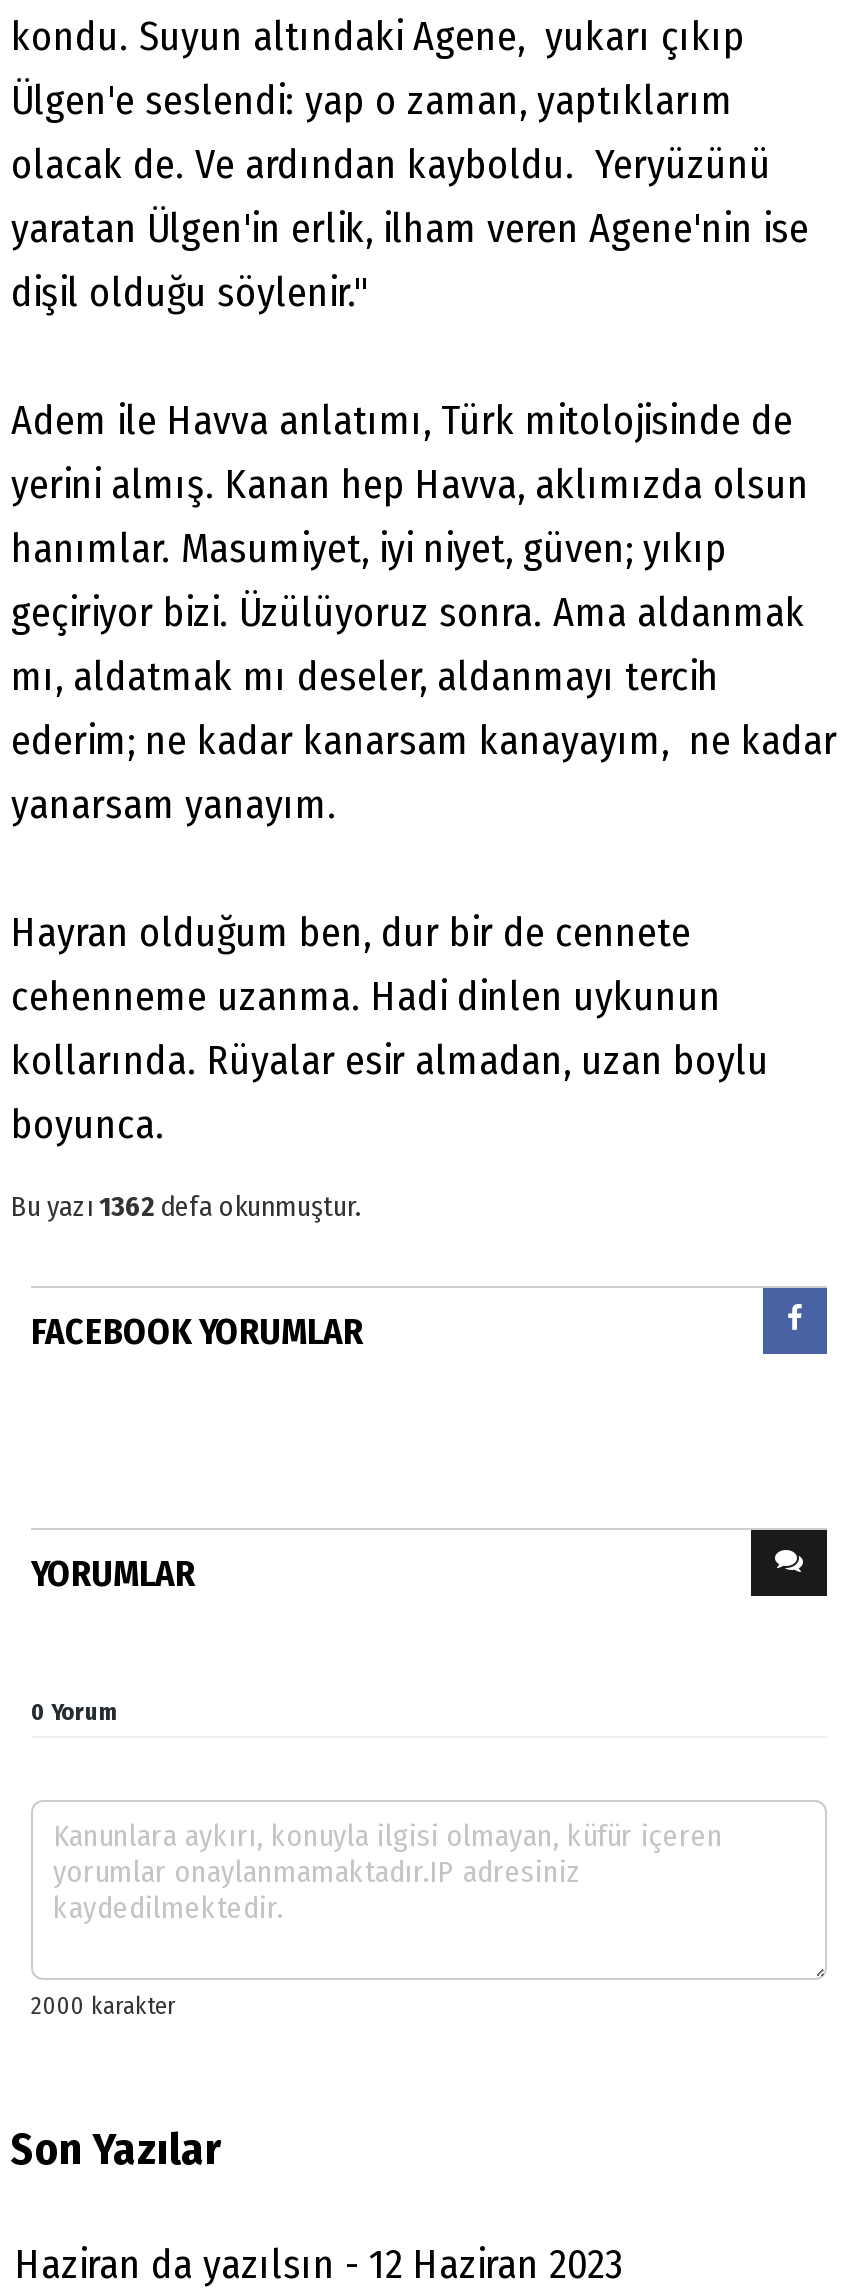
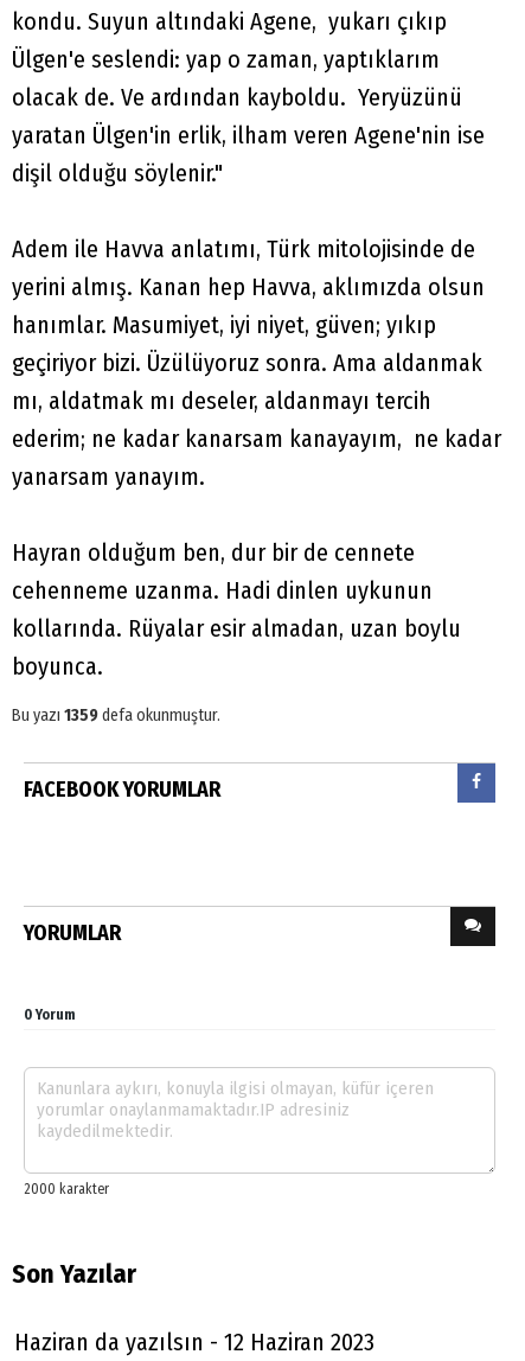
- Bu yazı 1362 defa okunmuştur.
+ Bu yazı 1359 defa okunmuştur.
